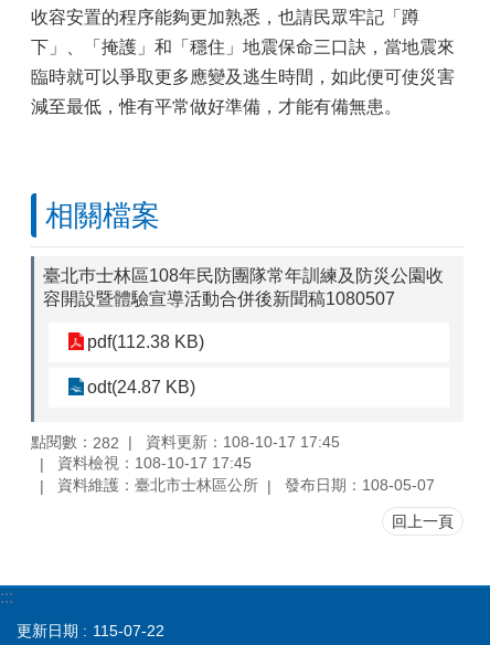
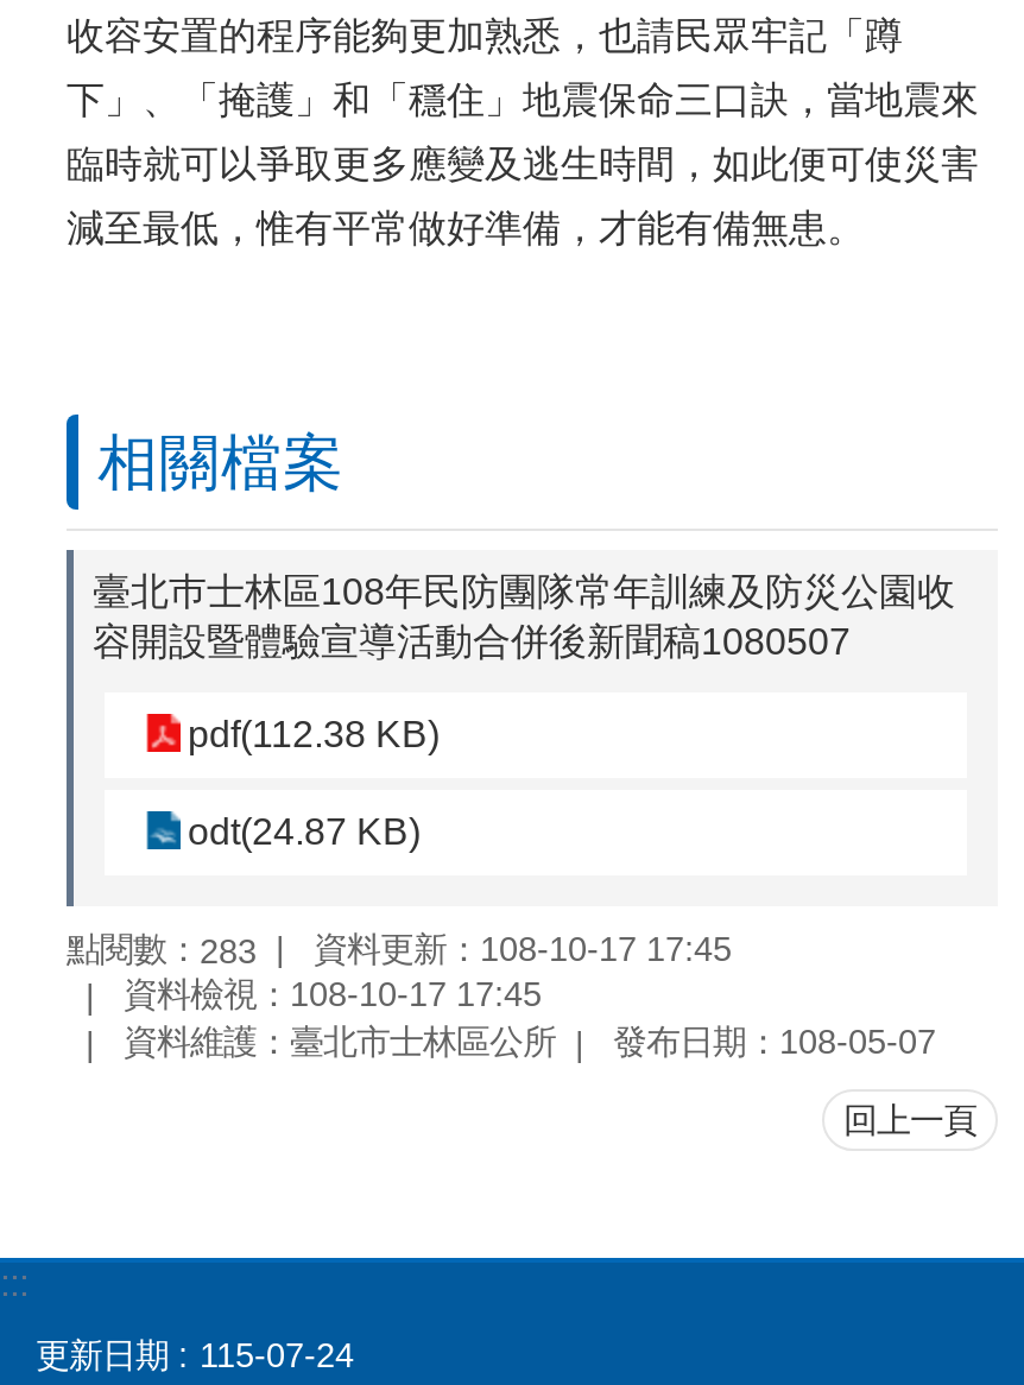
- 點閱數：282 資料更新：108-10-17 17:45
+ 點閱數：283 資料更新：108-10-17 17:45

- 更新日期 115-07-22
+ 更新日期 115-07-24
